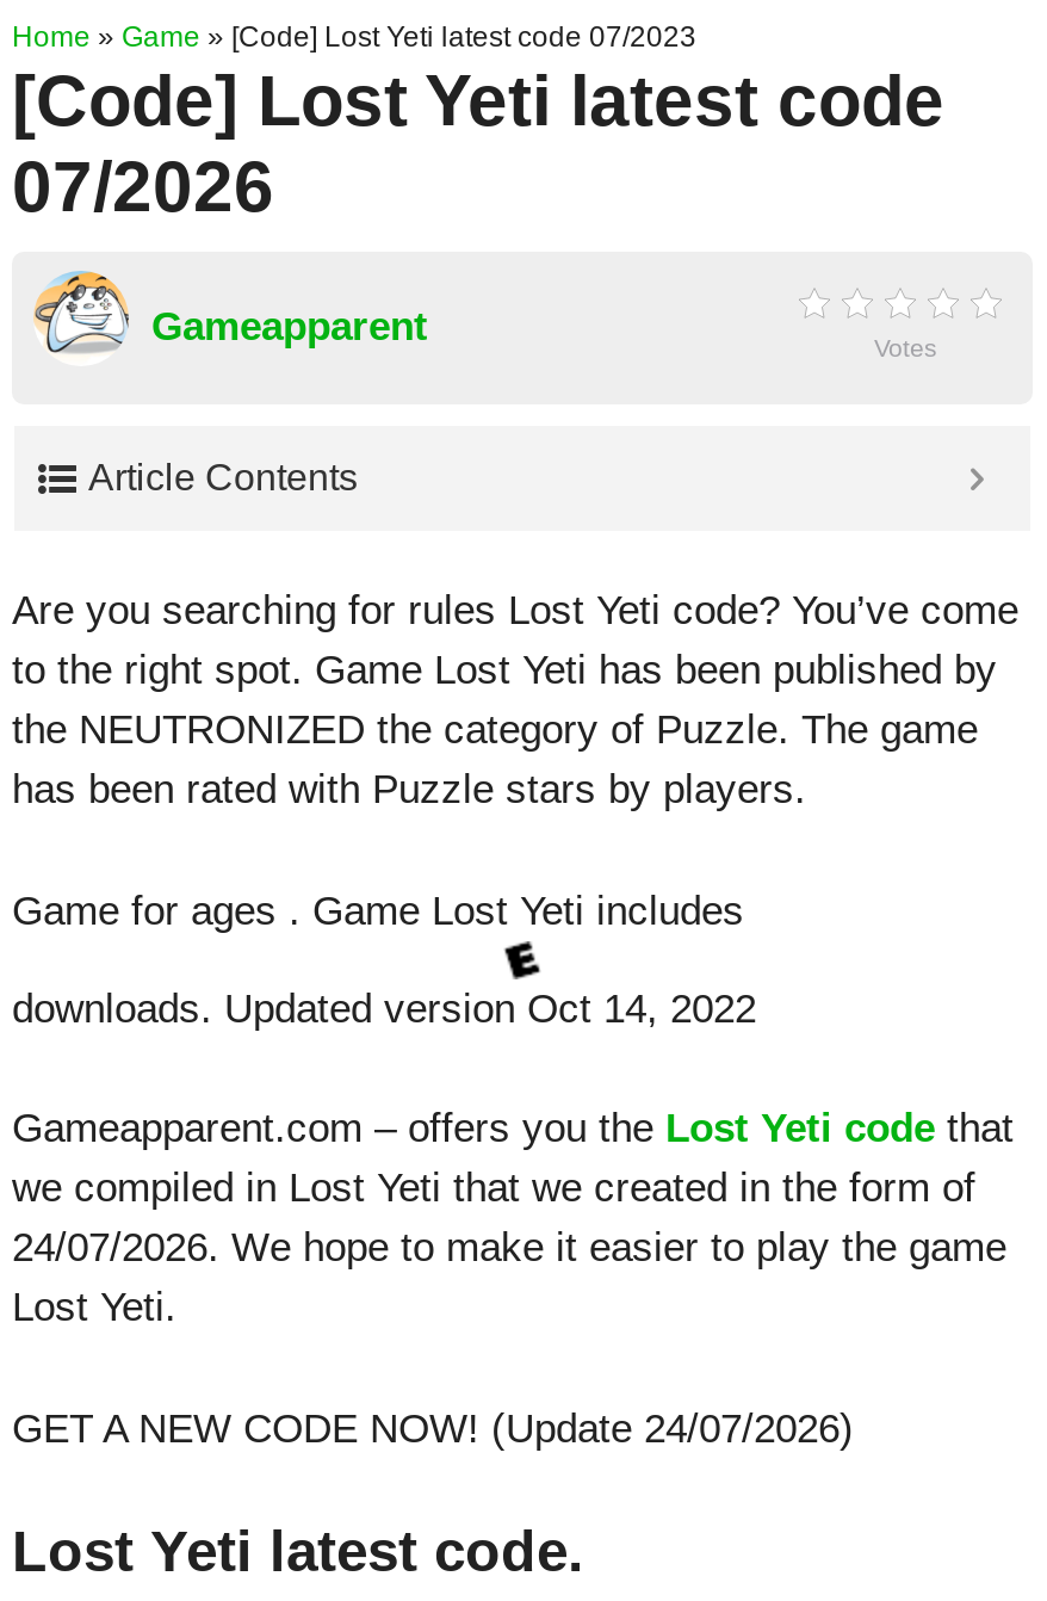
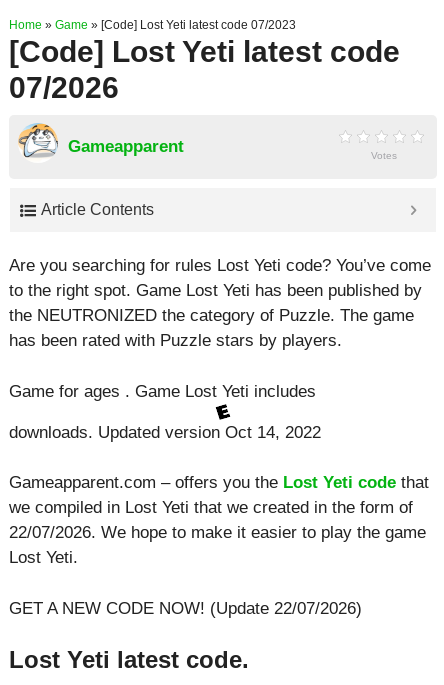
- 24/07/2026. We hope to make it easier to play the game
+ 22/07/2026. We hope to make it easier to play the game

- GET A NEW CODE NOW! (Update 24/07/2026)
+ GET A NEW CODE NOW! (Update 22/07/2026)
